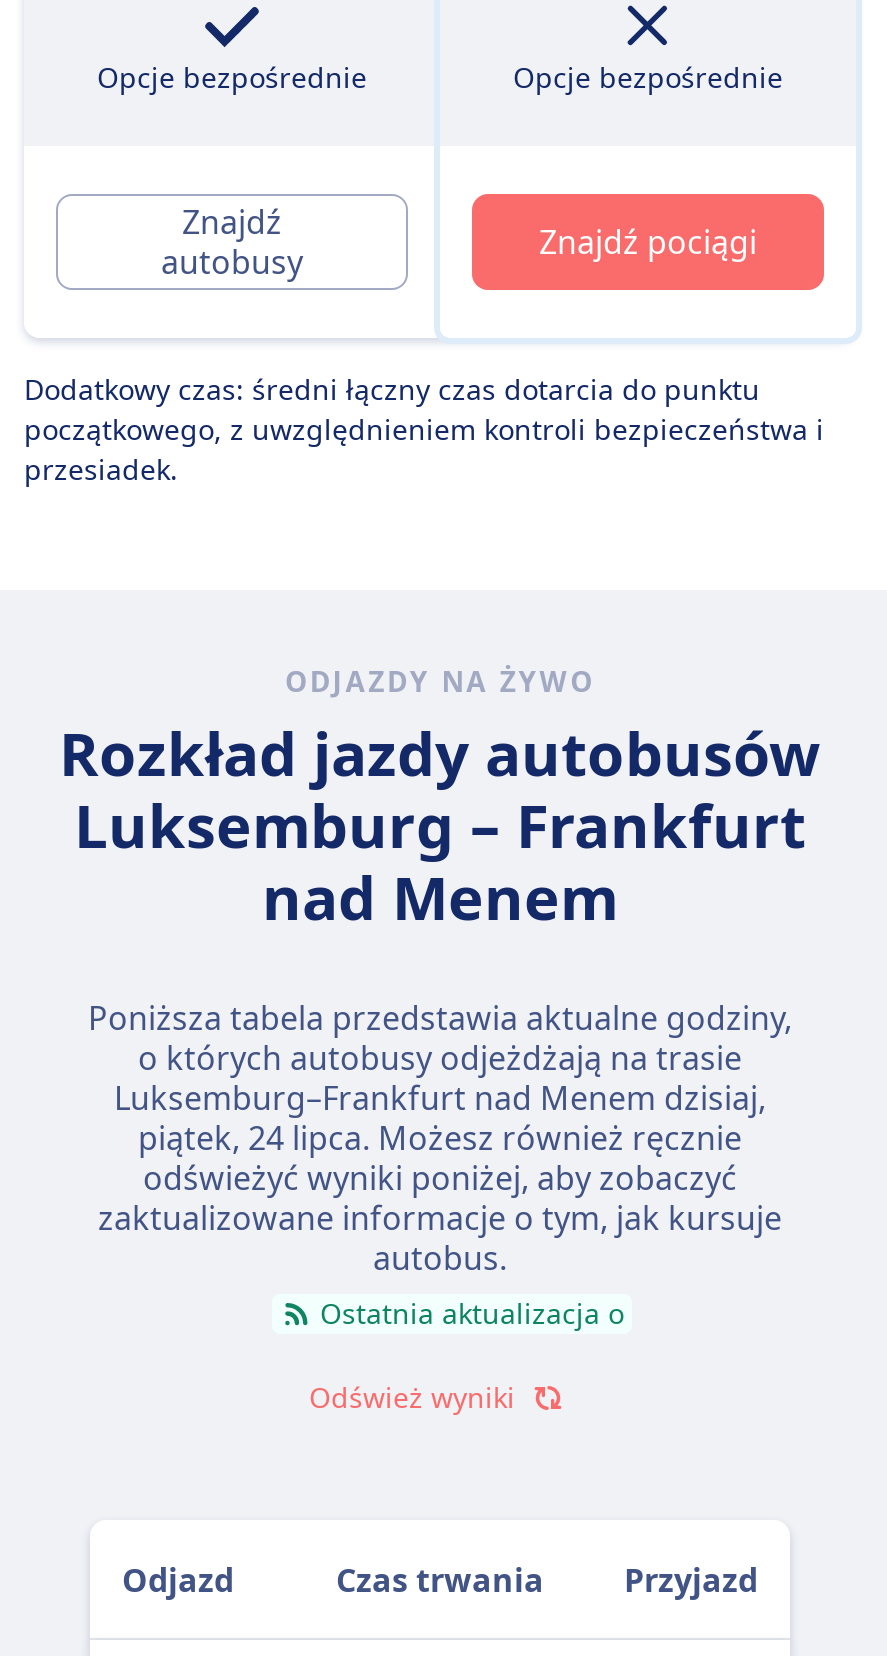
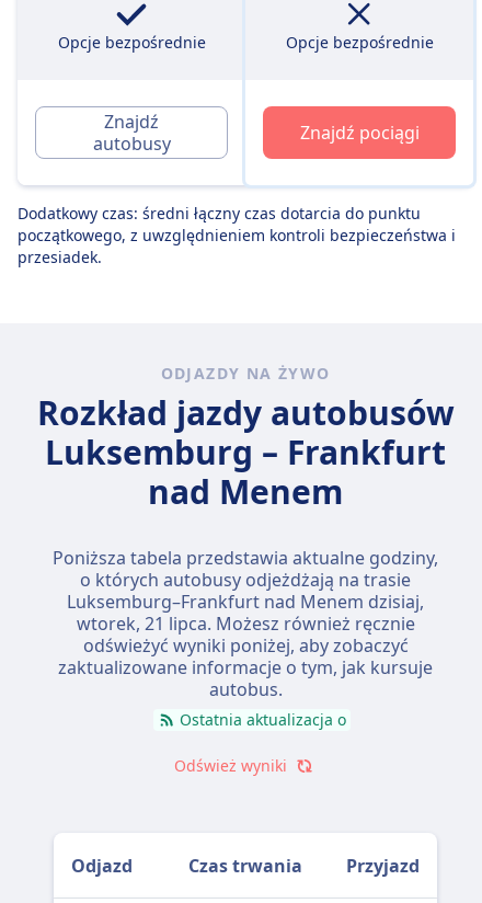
- piątek, 24 lipca. Możesz również ręcznie
+ wtorek, 21 lipca. Możesz również ręcznie
